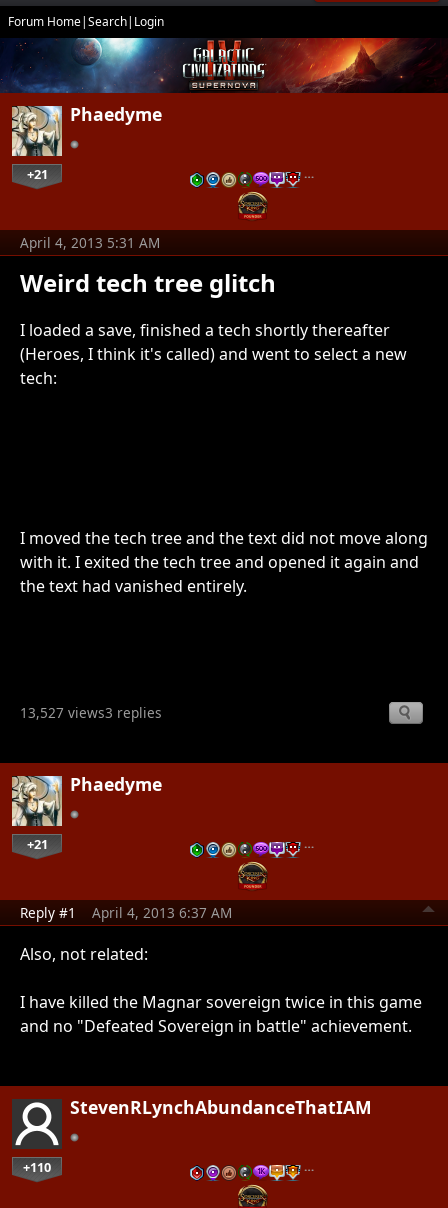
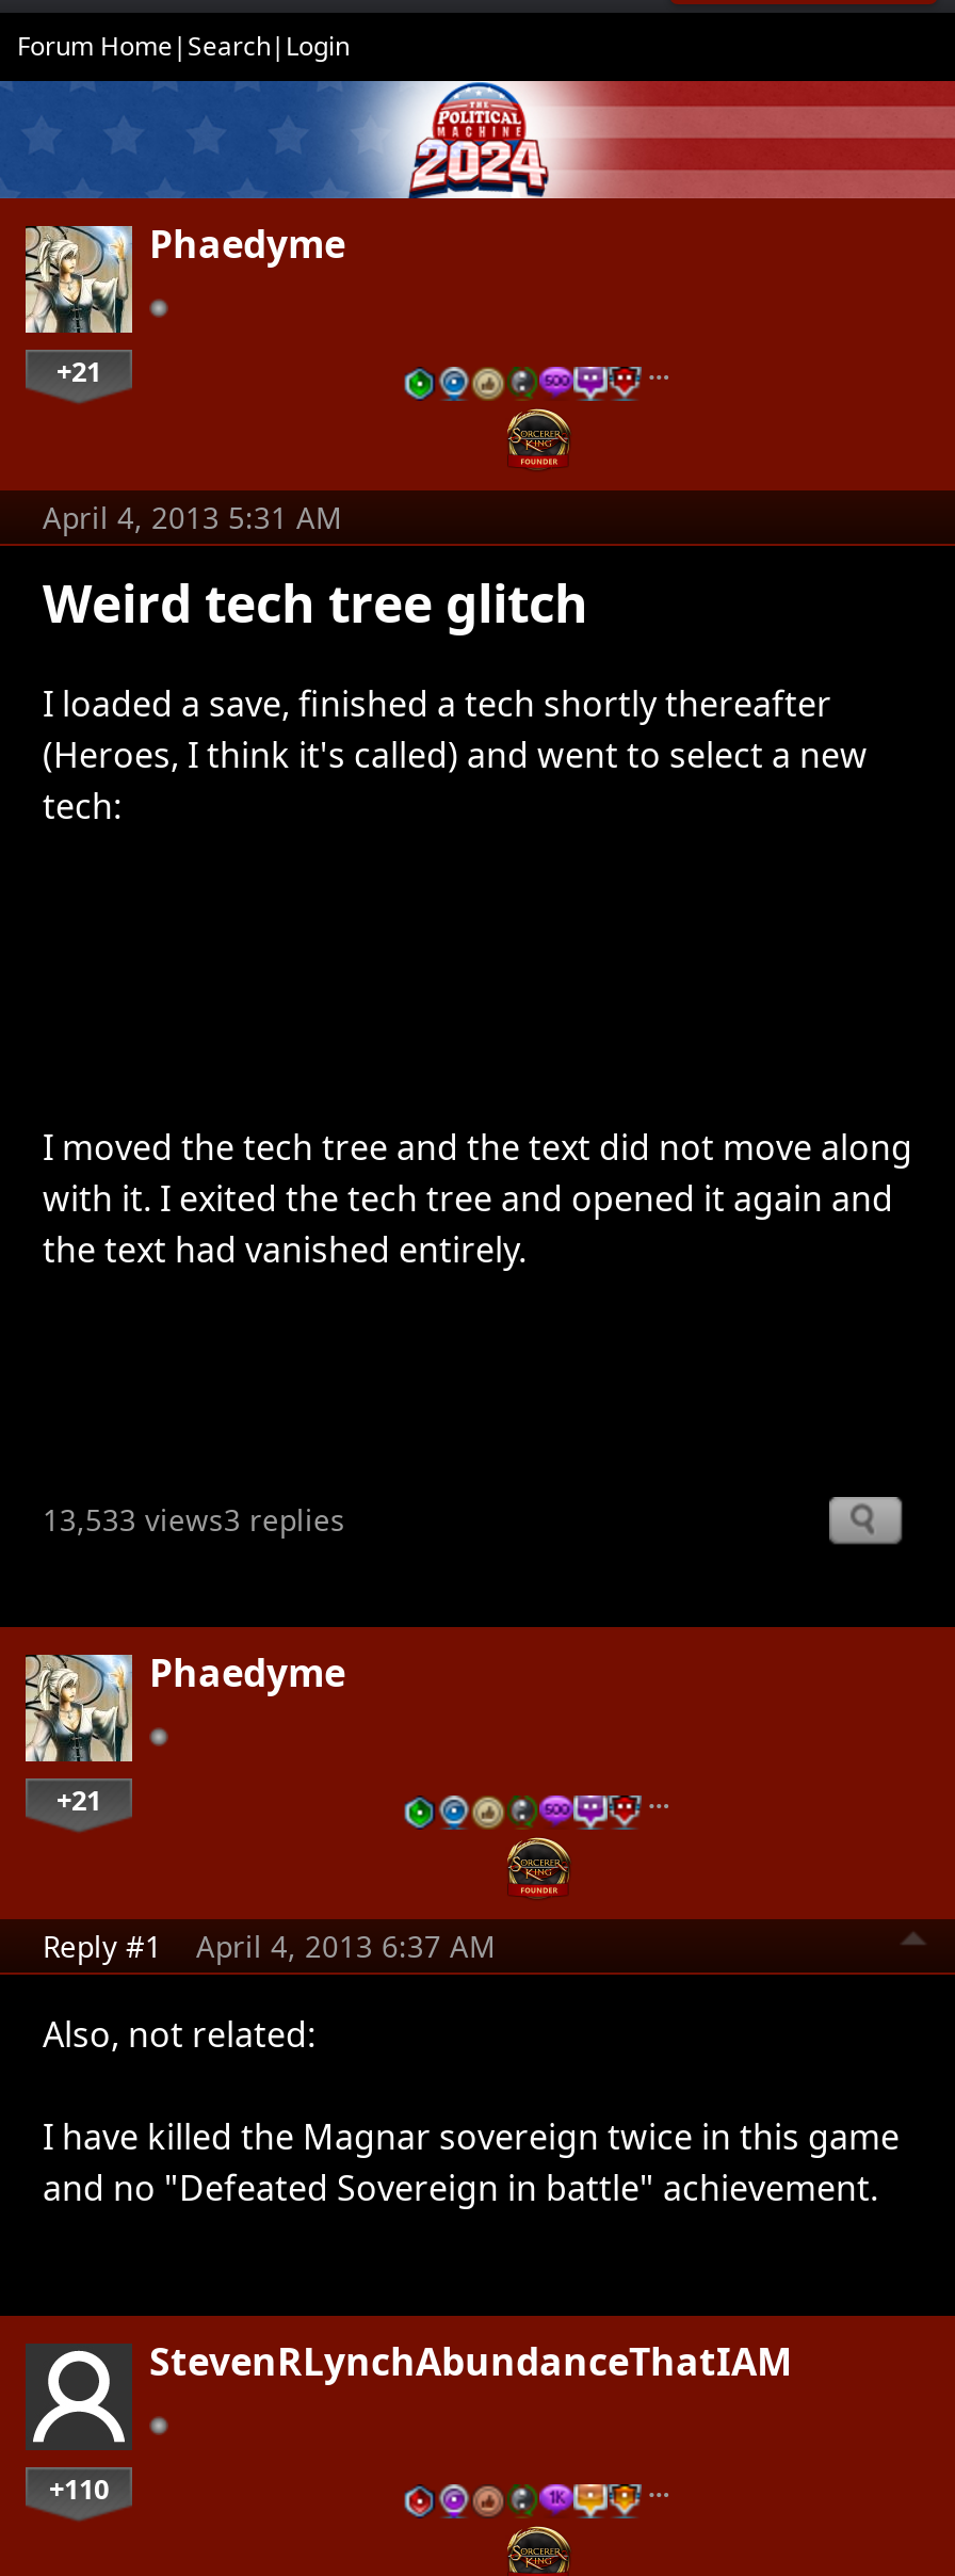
- [image]
+ [image]

- 13,527 views3 replies
+ 13,533 views3 replies
